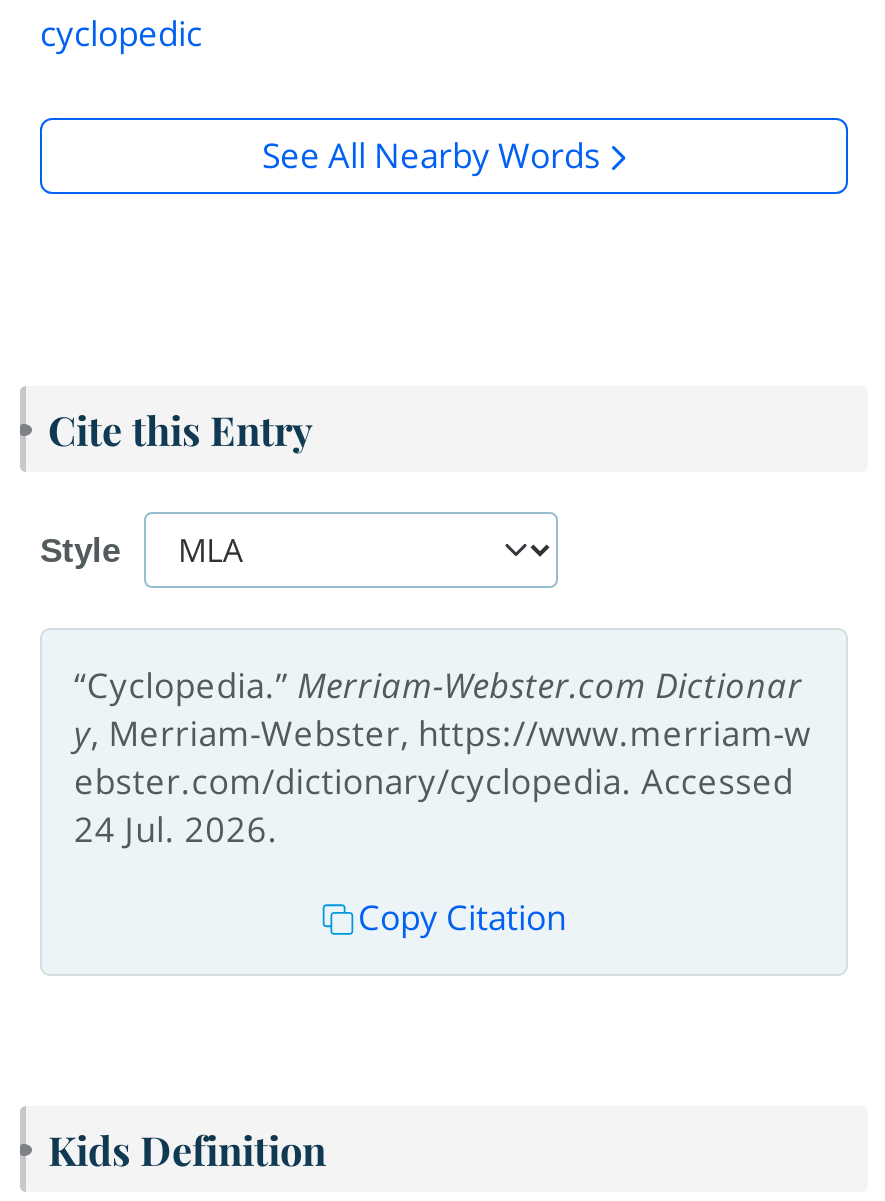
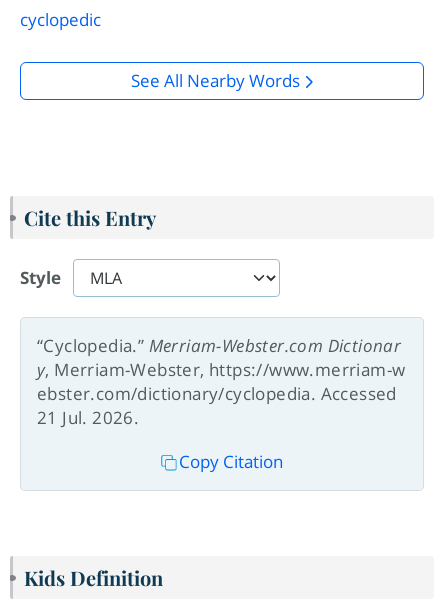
- 24 Jul. 2026.
+ 21 Jul. 2026.
